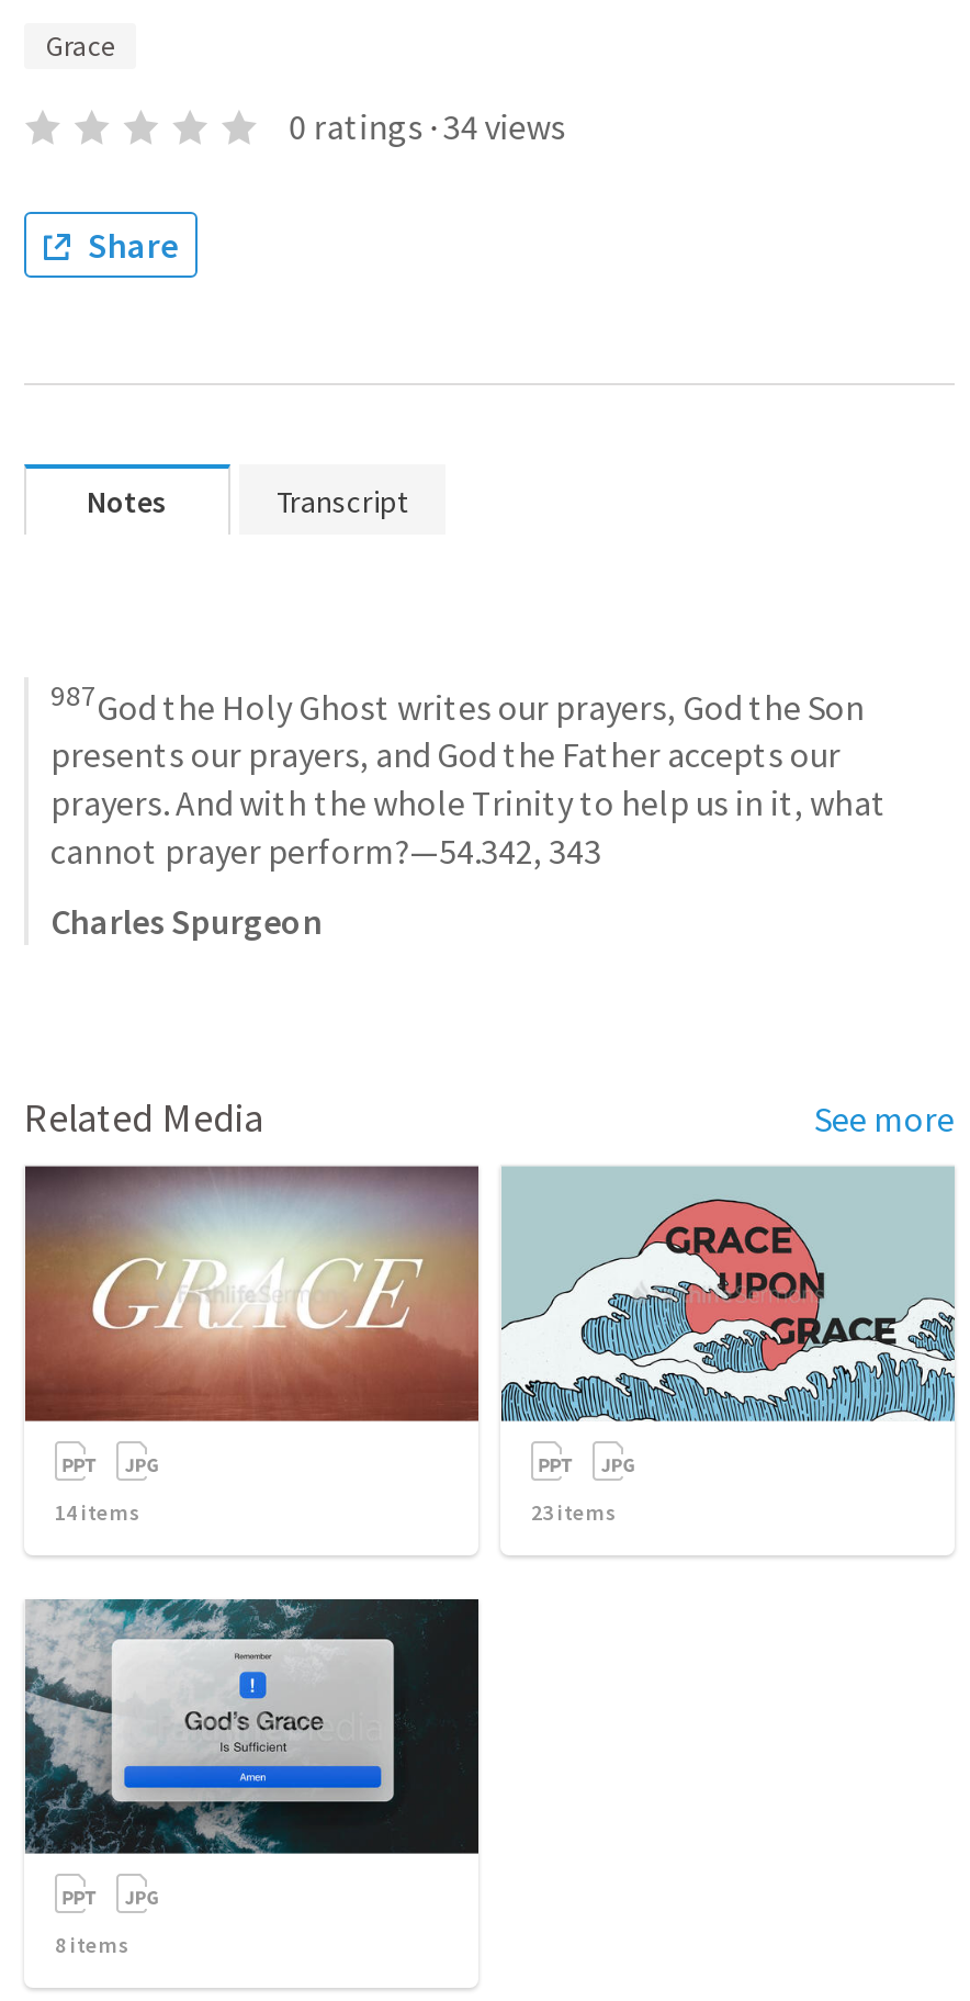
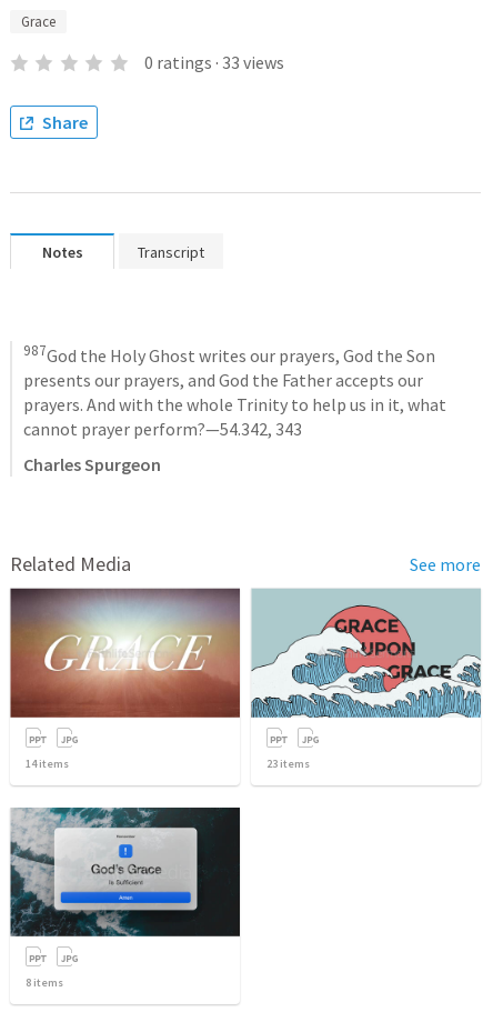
- 0 ratings · 34 views
+ 0 ratings · 33 views
